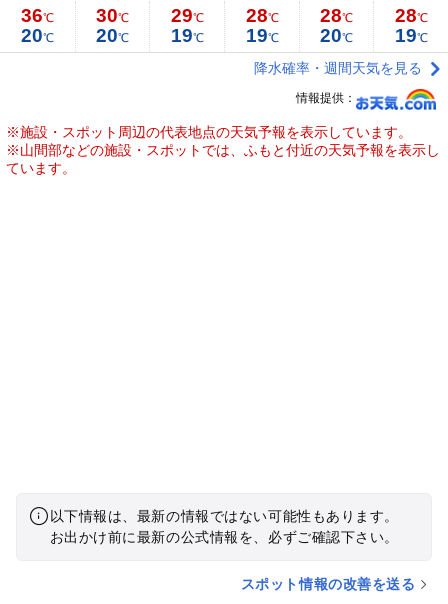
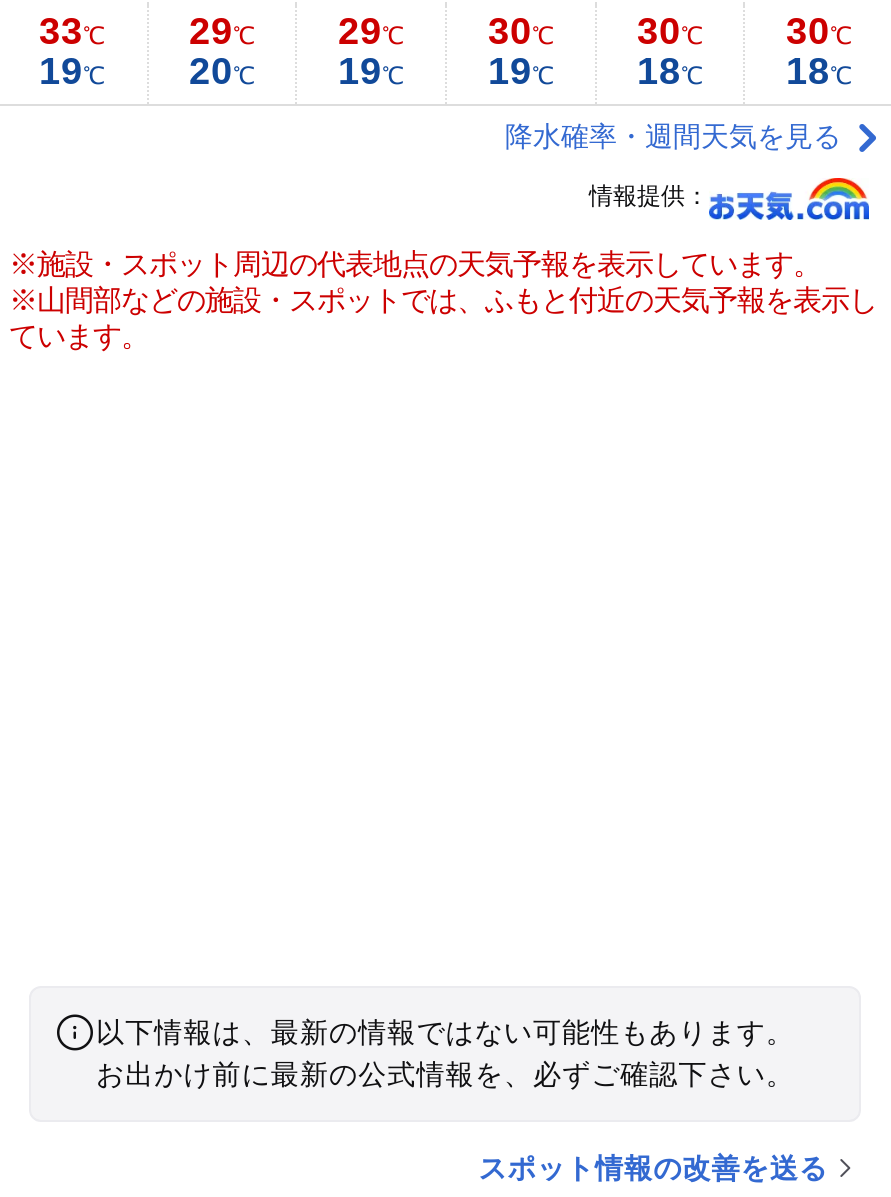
- 36℃
+ 33℃

- 30℃
+ 29℃

- 28℃
+ 30℃

- 28℃
+ 30℃

- 28℃
+ 30℃

- 20℃
+ 19℃

- 20℃
+ 18℃

- 19℃
+ 18℃
